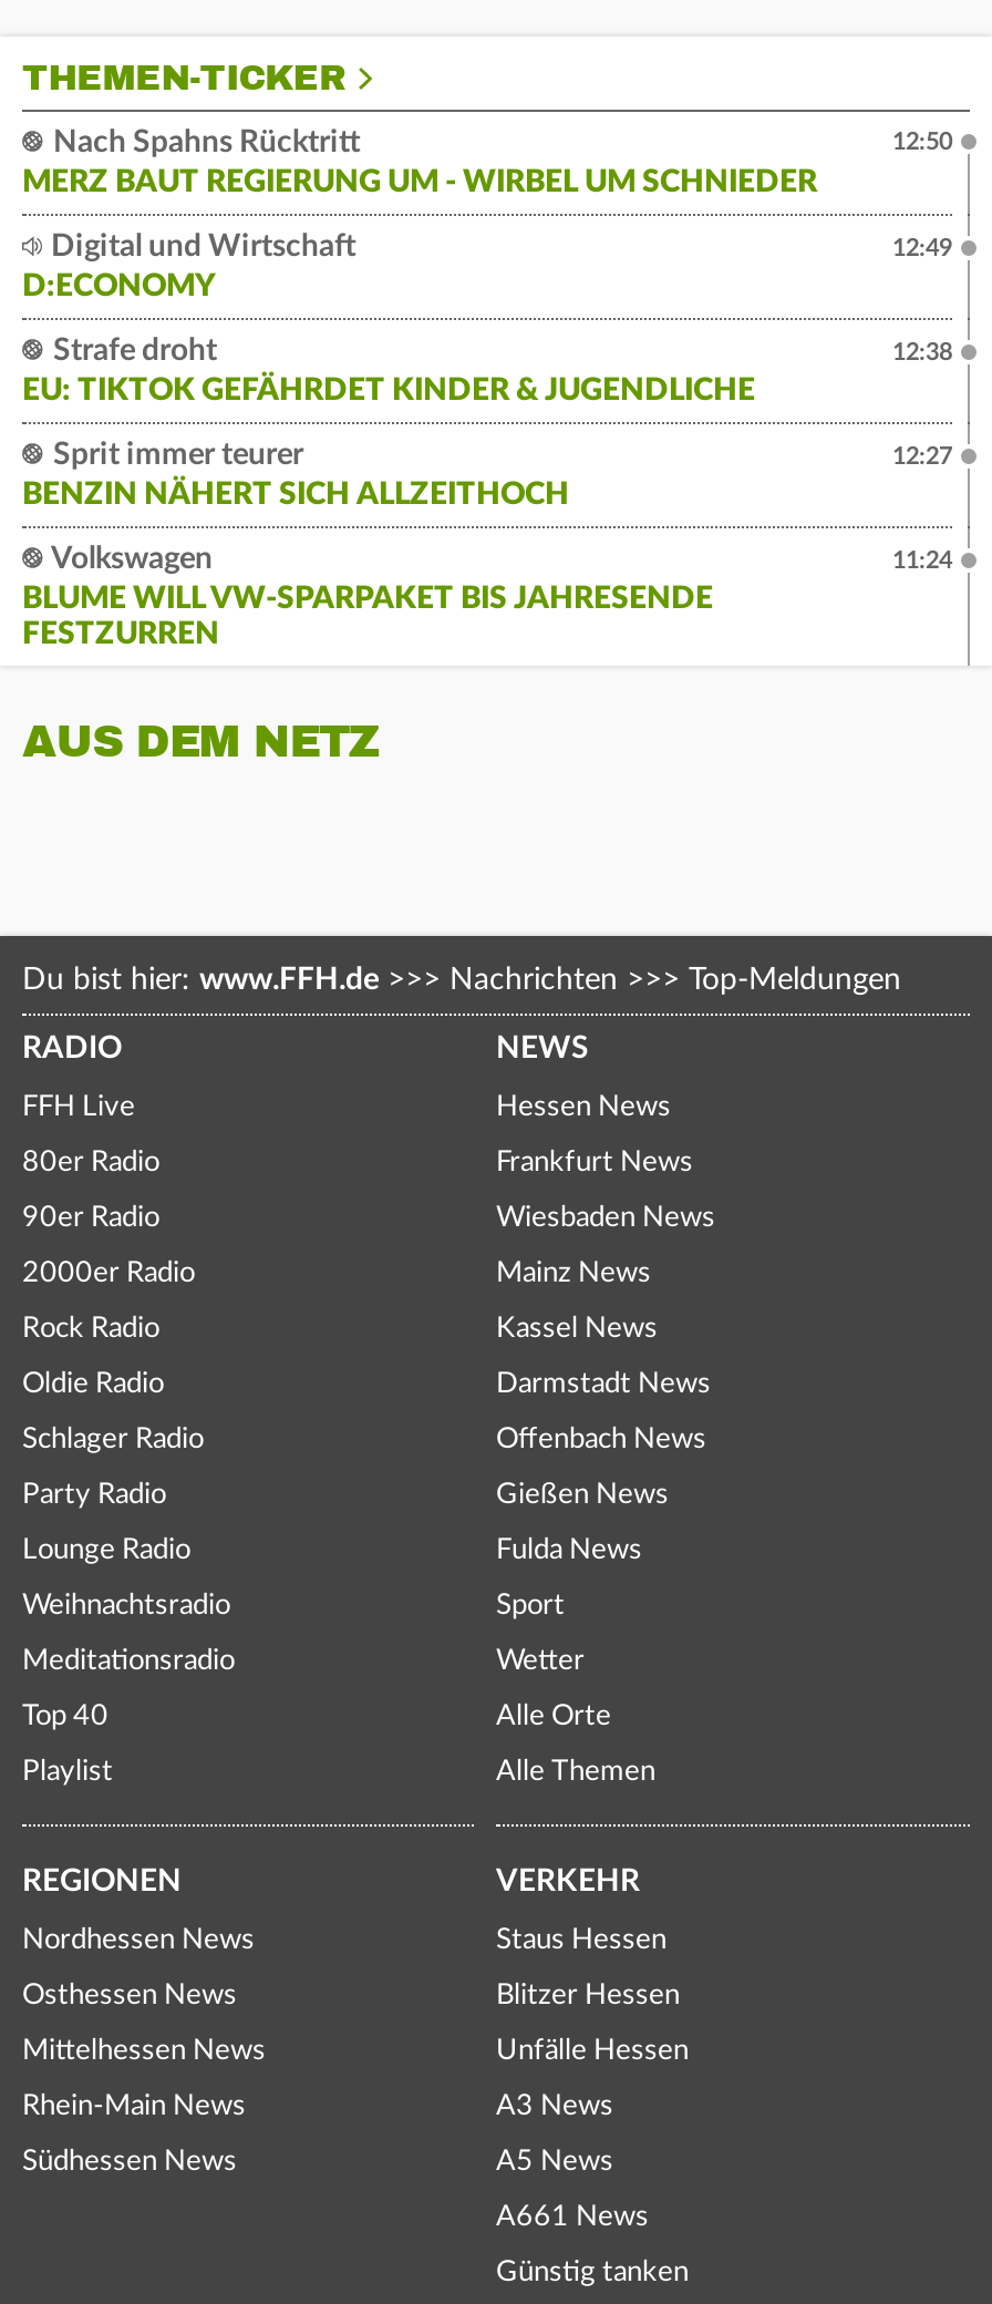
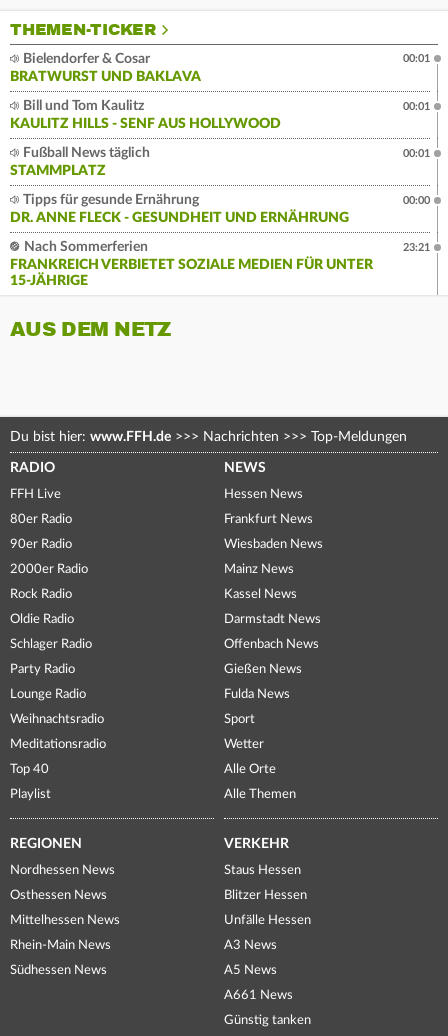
- Nach Spahns Rücktritt
- MERZ BAUT REGIERUNG UM - WIRBEL UM SCHNIEDER
+ Bielendorfer & Cosar
+ BRATWURST UND BAKLAVA

- 12:50
+ 00:01

- Digital und Wirtschaft
- D:ECONOMY
+ Bill und Tom Kaulitz
+ KAULITZ HILLS - SENF AUS HOLLYWOOD

- 12:49
+ 00:01

- Strafe droht
- EU: TIKTOK GEFÄHRDET KINDER & JUGENDLICHE
+ Fußball News täglich
+ STAMMPLATZ

- 12:38
+ 00:01

- Sprit immer teurer
- BENZIN NÄHERT SICH ALLZEITHOCH
+ Tipps für gesunde Ernährung
+ DR. ANNE FLECK - GESUNDHEIT UND ERNÄHRUNG

- 12:27
+ 00:00

- Volkswagen
- BLUME WILL VW-SPARPAKET BIS JAHRESENDE
- FESTZURREN
+ Nach Sommerferien
+ FRANKREICH VERBIETET SOZIALE MEDIEN FÜR UNTER
+ 15-JÄHRIGE

- 11:24
+ 23:21
